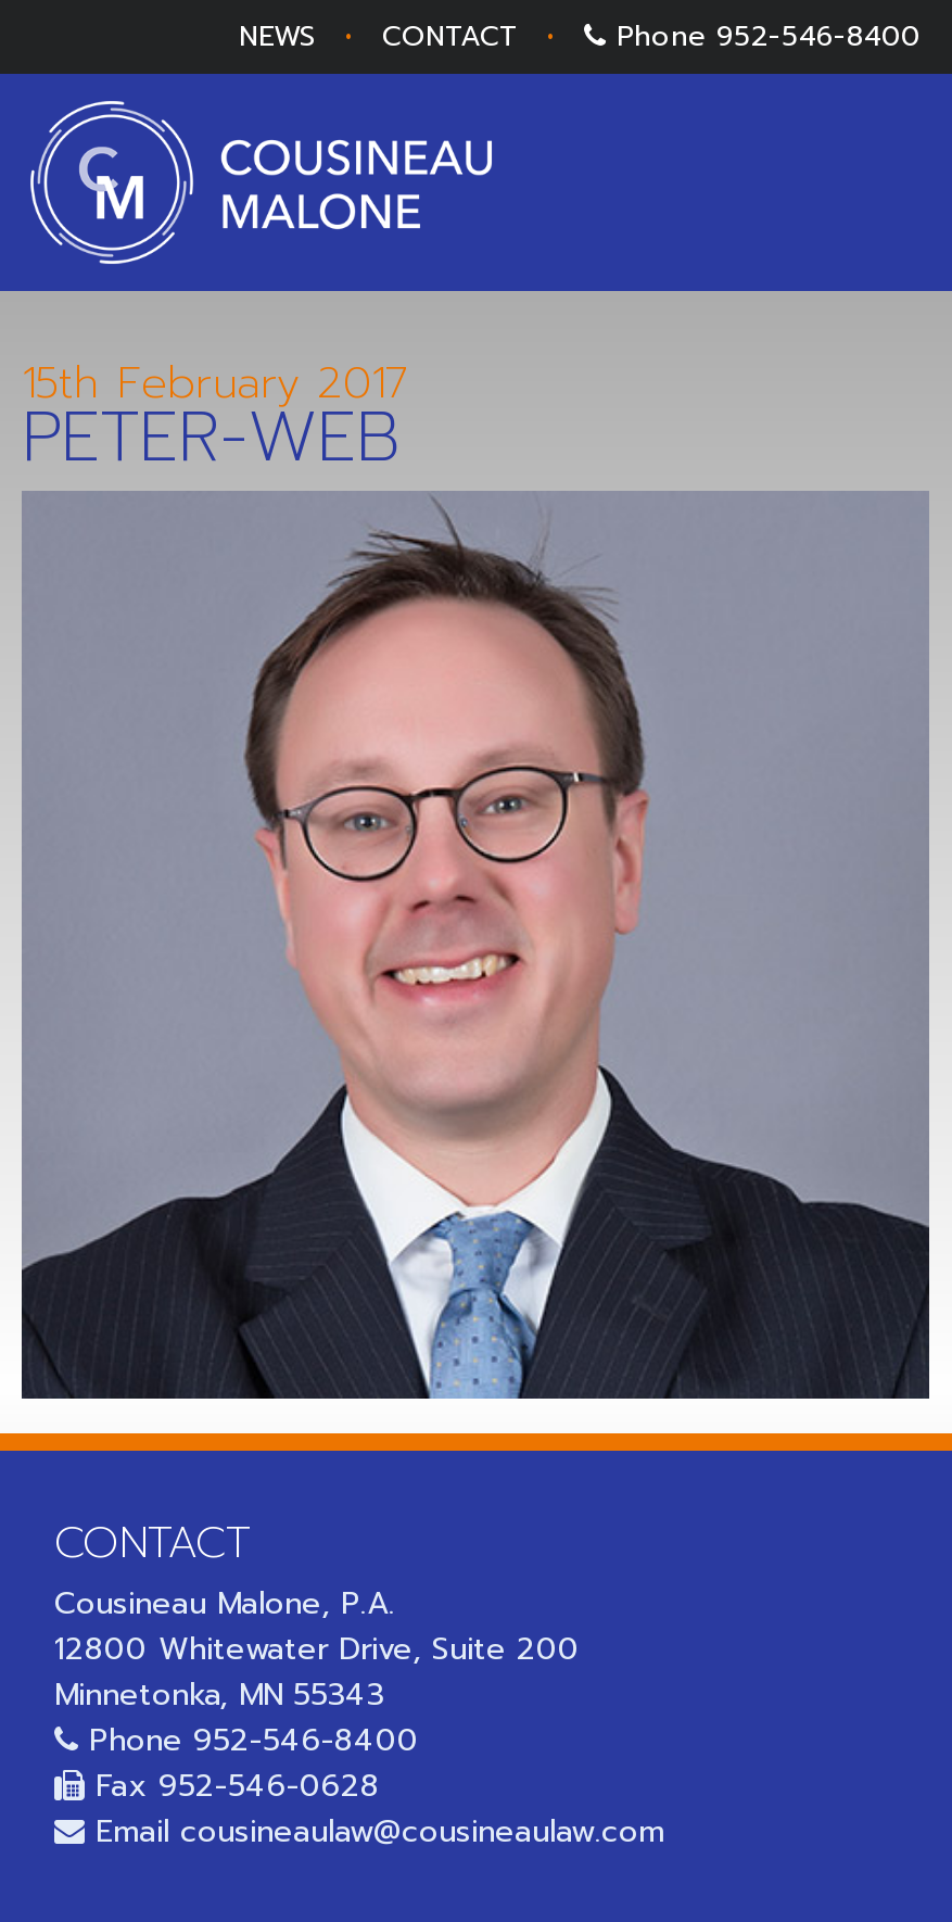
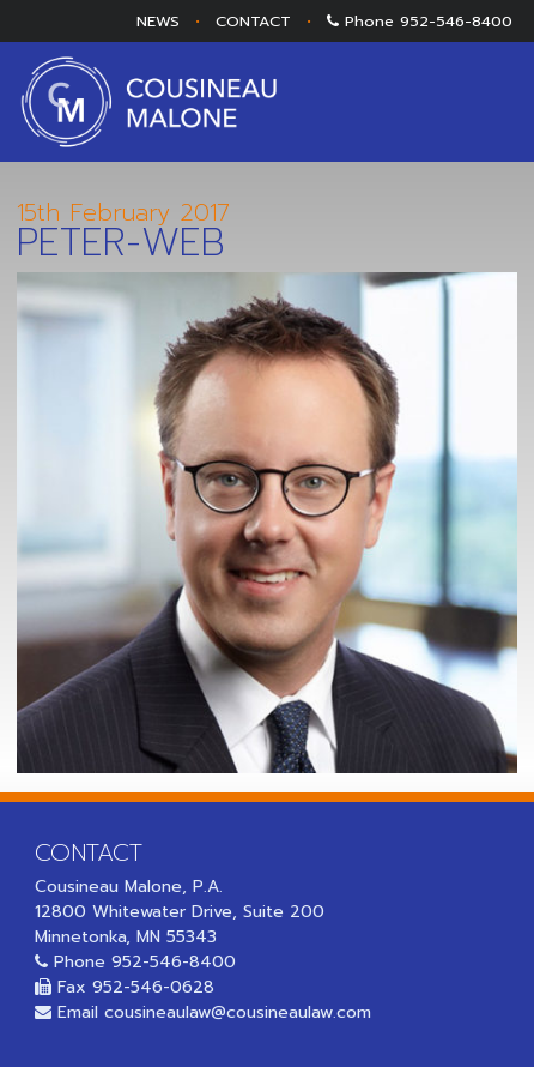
- [image]
+ [image]
